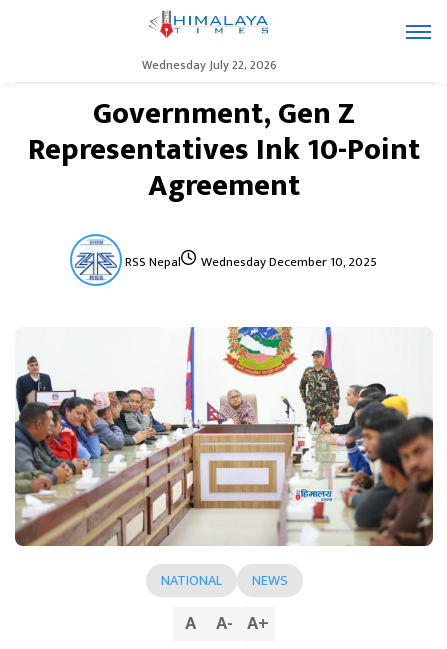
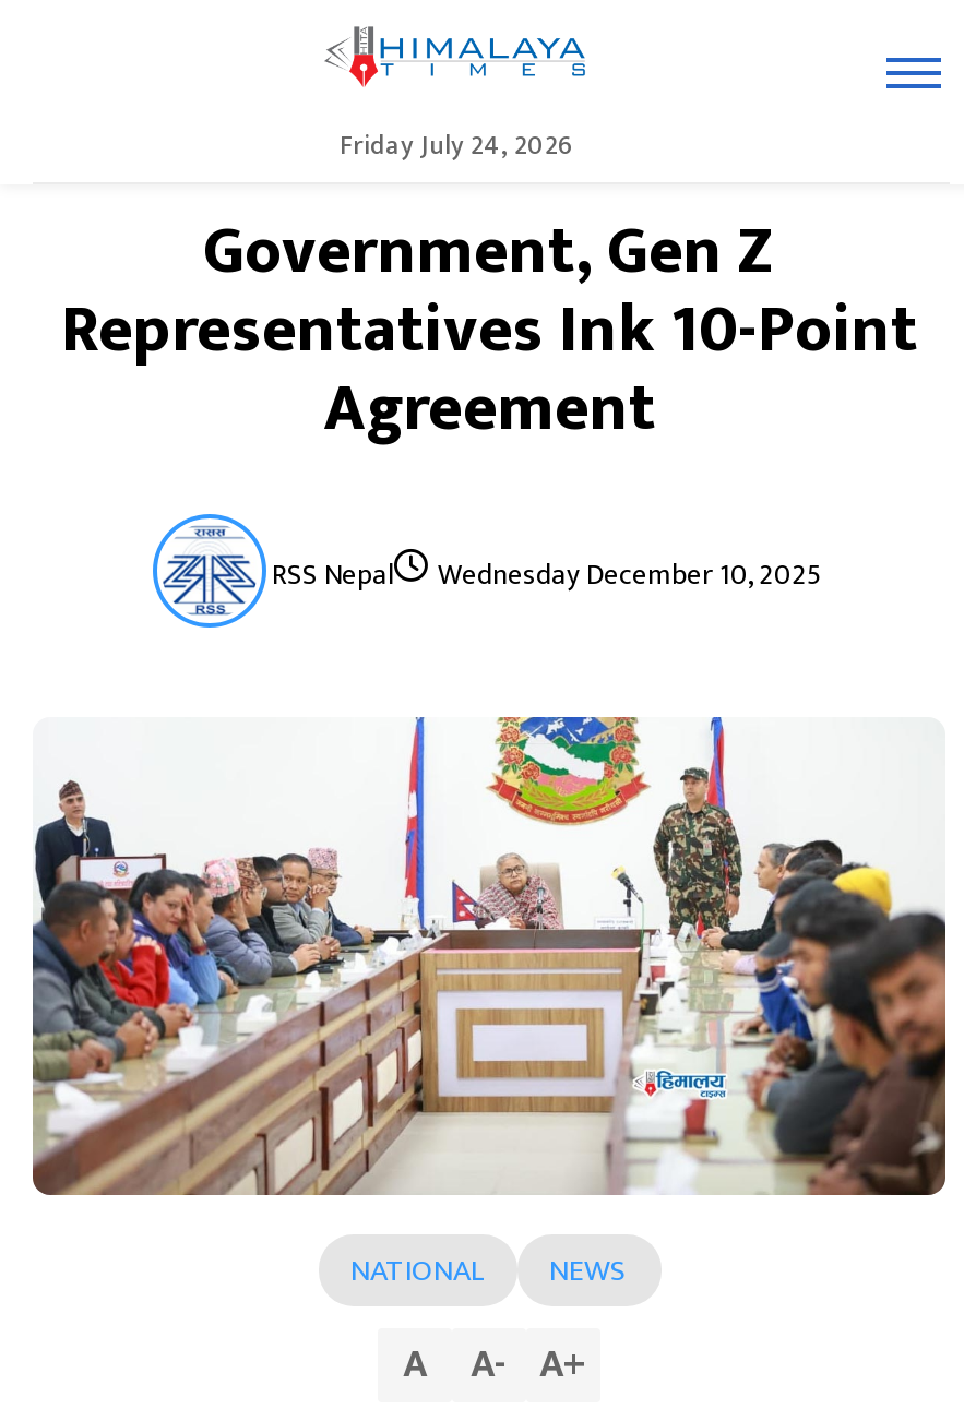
- Wednesday July 22, 2026
+ Friday July 24, 2026
